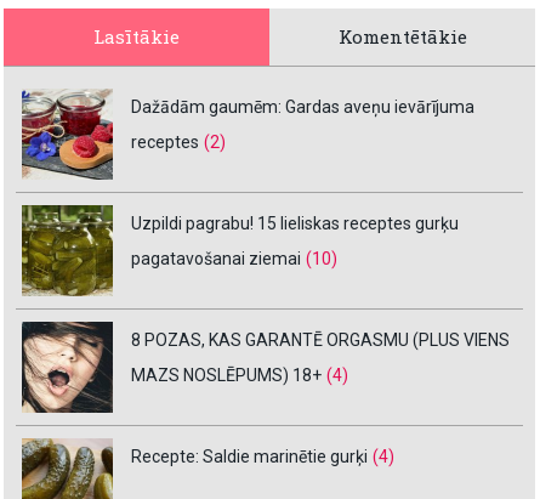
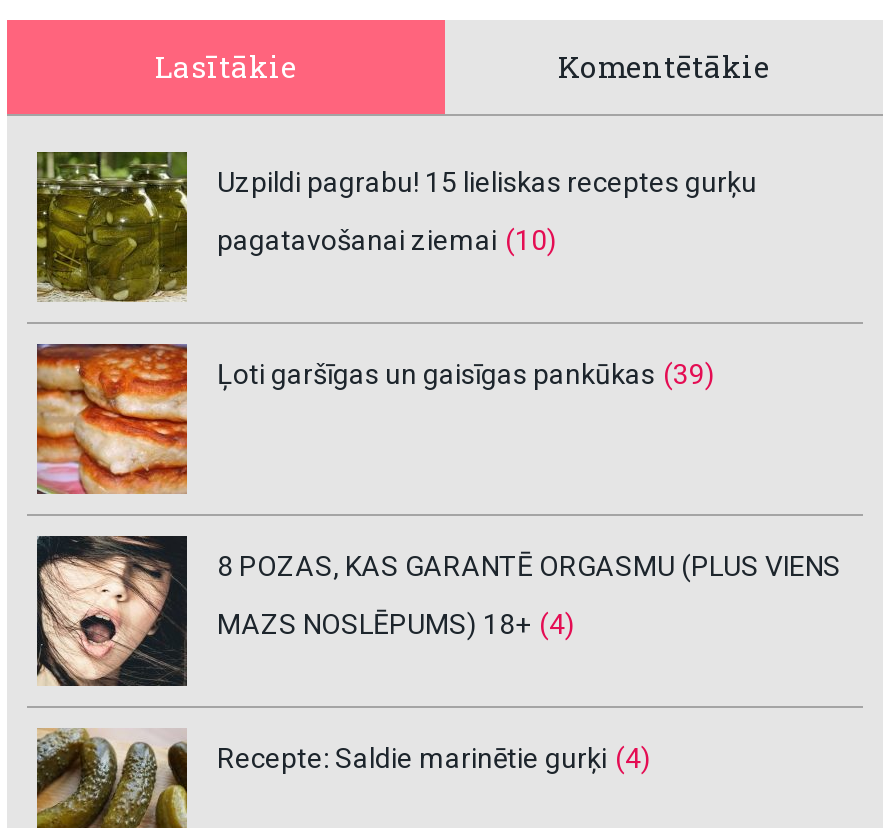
- [image]
- Dažādām gaumēm: Gardas aveņu ievārījuma
- receptes (2)

moved up: [image] | Uzpildi pagrabu! 15 lieliskas receptes gurķu | pagatavošanai ziemai (10)

+ [image]
+ Ļoti garšīgas un gaisīgas pankūkas (39)
